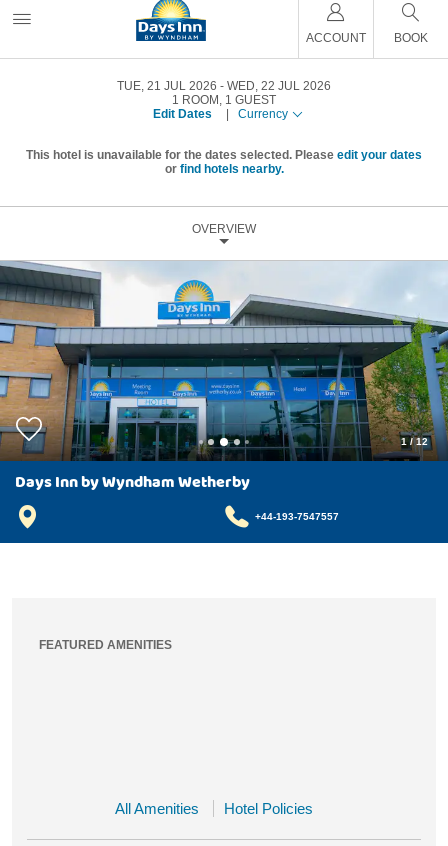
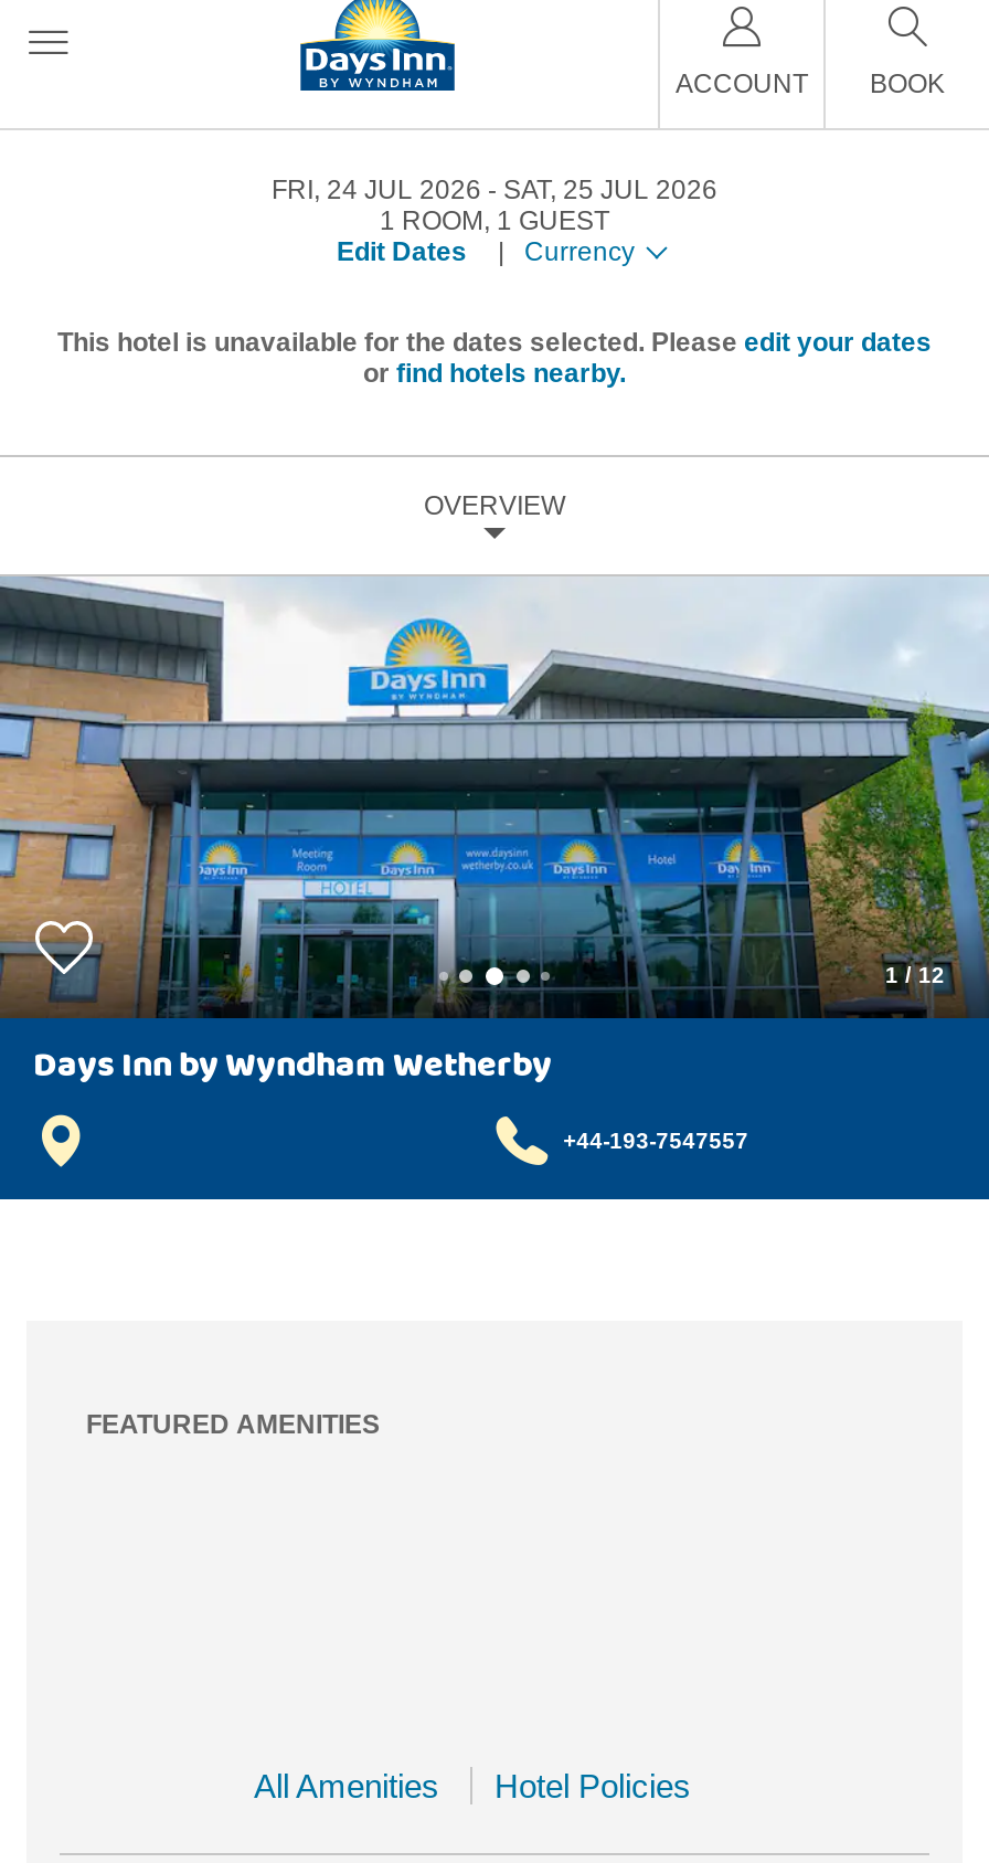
- TUE, 21 JUL 2026
+ FRI, 24 JUL 2026

- WED, 22 JUL 2026
+ SAT, 25 JUL 2026
